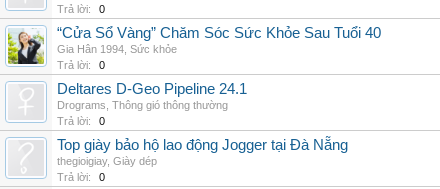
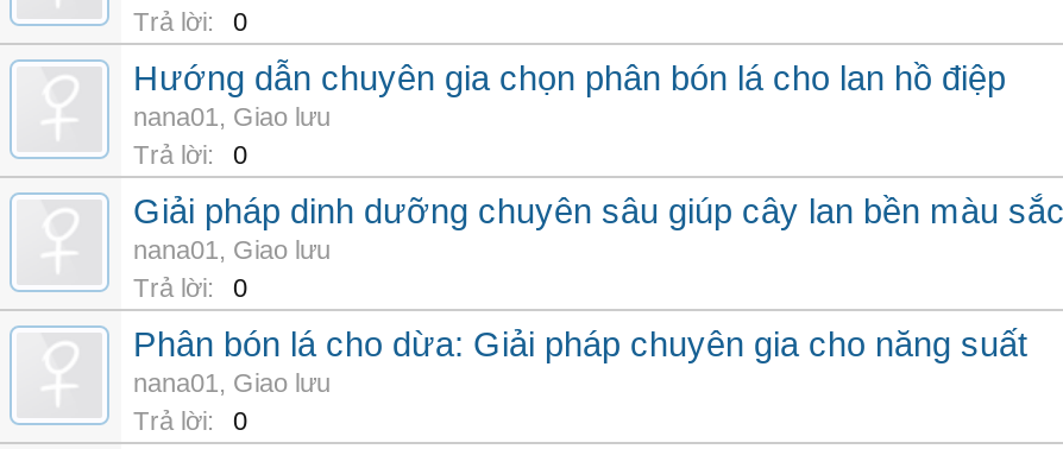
- [image]

- “Cửa Sổ Vàng” Chăm Sóc Sức Khỏe Sau Tuổi 40
- Gia Hân 1994, Sức khỏe
+ Hướng dẫn chuyên gia chọn phân bón lá cho lan hồ điệp
+ nana01, Giao lưu

- Deltares D-Geo Pipeline 24.1
- Drograms, Thông gió thông thường
+ Giải pháp dinh dưỡng chuyên sâu giúp cây lan bền màu sắc
+ nana01, Giao lưu

- Top giày bảo hộ lao động Jogger tại Đà Nẵng
- thegioigiay, Giày dép
+ Phân bón lá cho dừa: Giải pháp chuyên gia cho năng suất
+ nana01, Giao lưu
